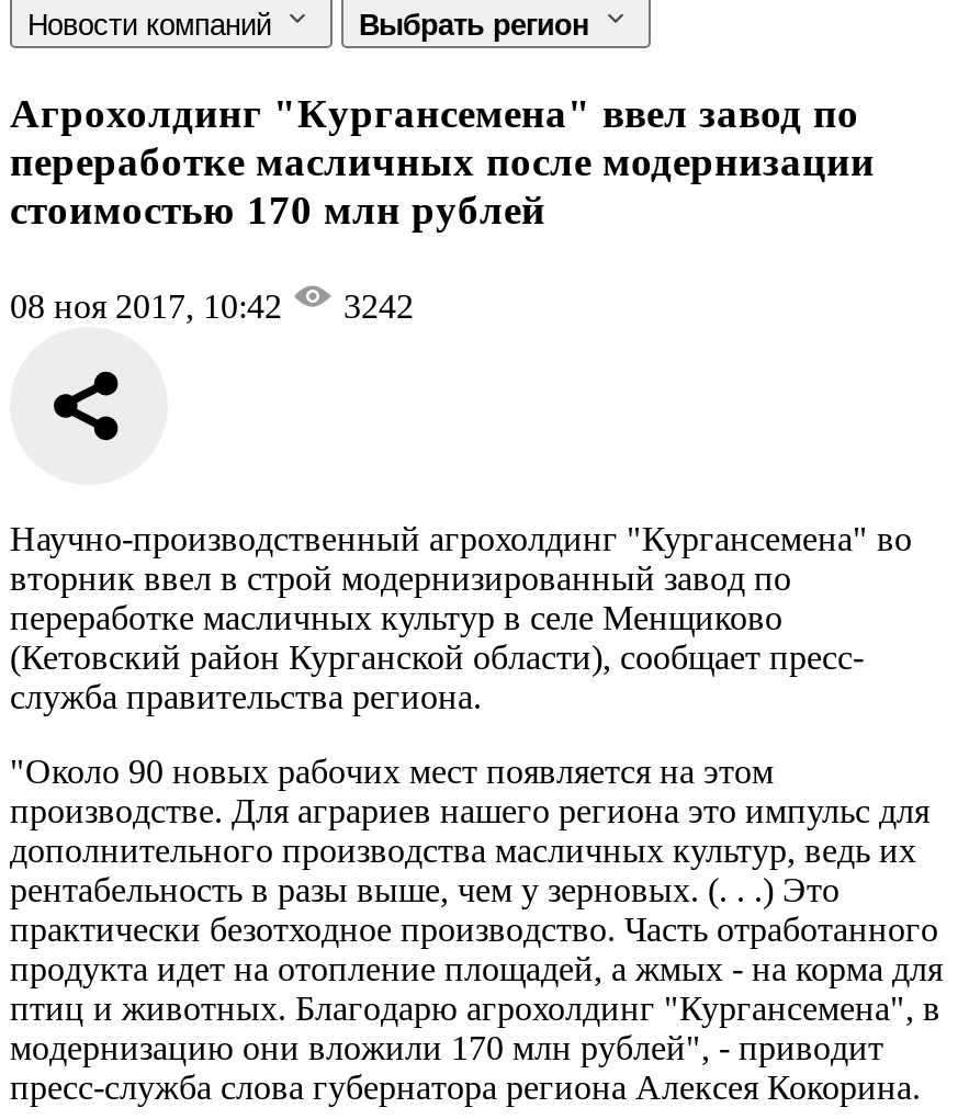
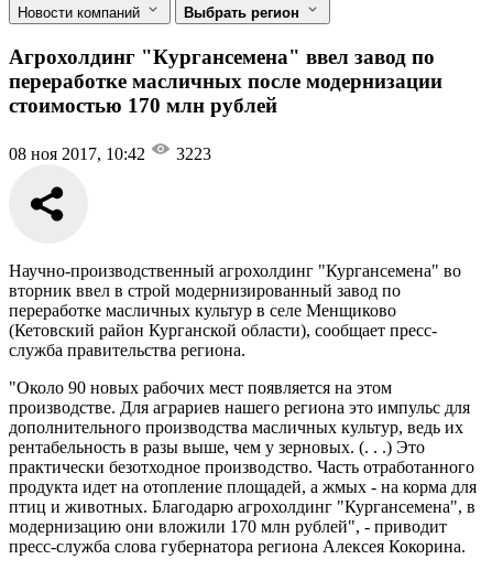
- 08 ноя 2017, 10:42 3242
+ 08 ноя 2017, 10:42 3223
